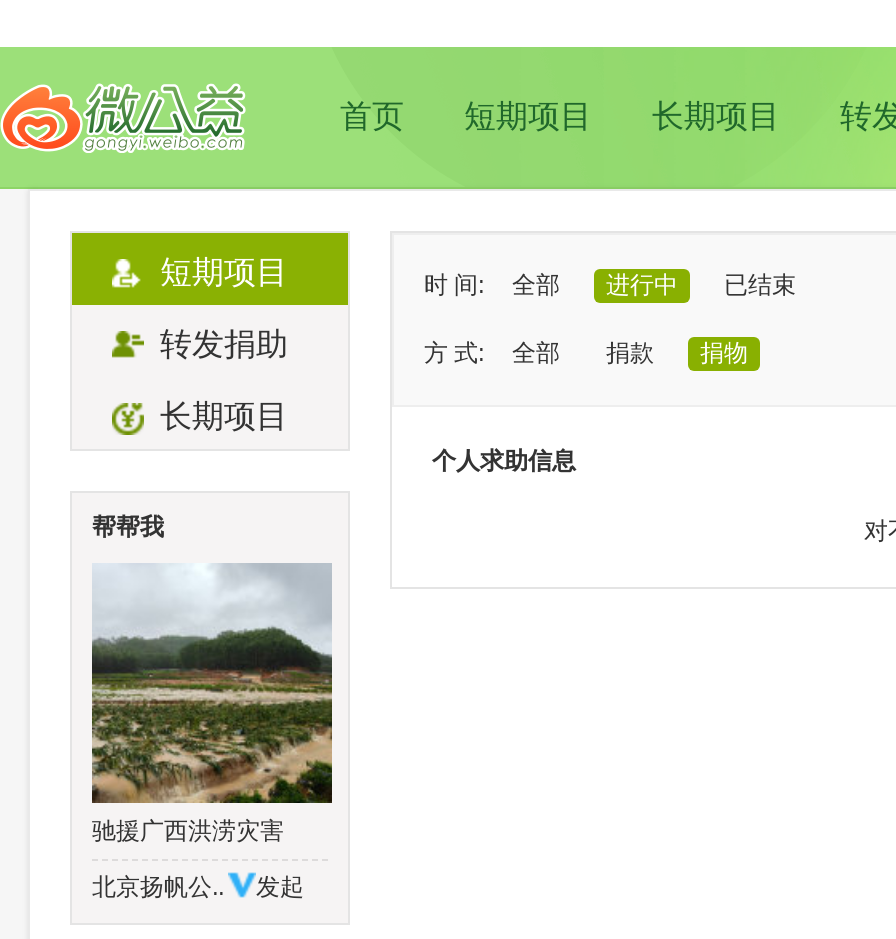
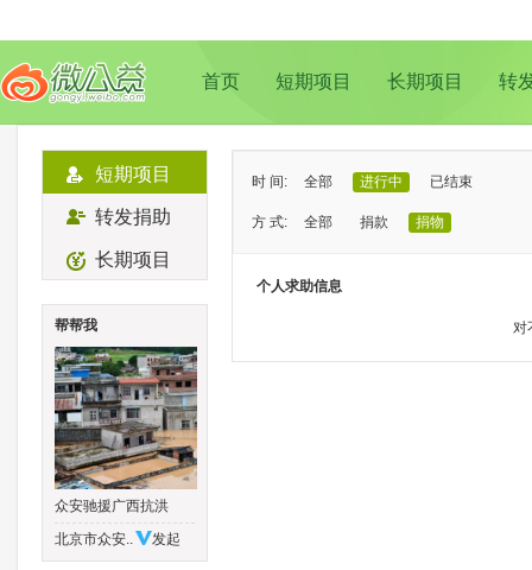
- [image]
- 驰援广西洪涝灾害
+ [image]
+ 众安驰援广西抗洪

- 北京扬帆公..
+ 北京市众安..
